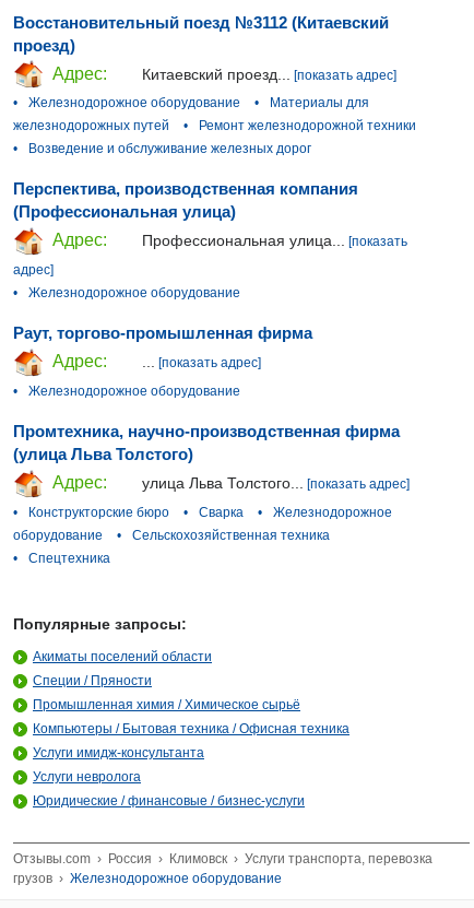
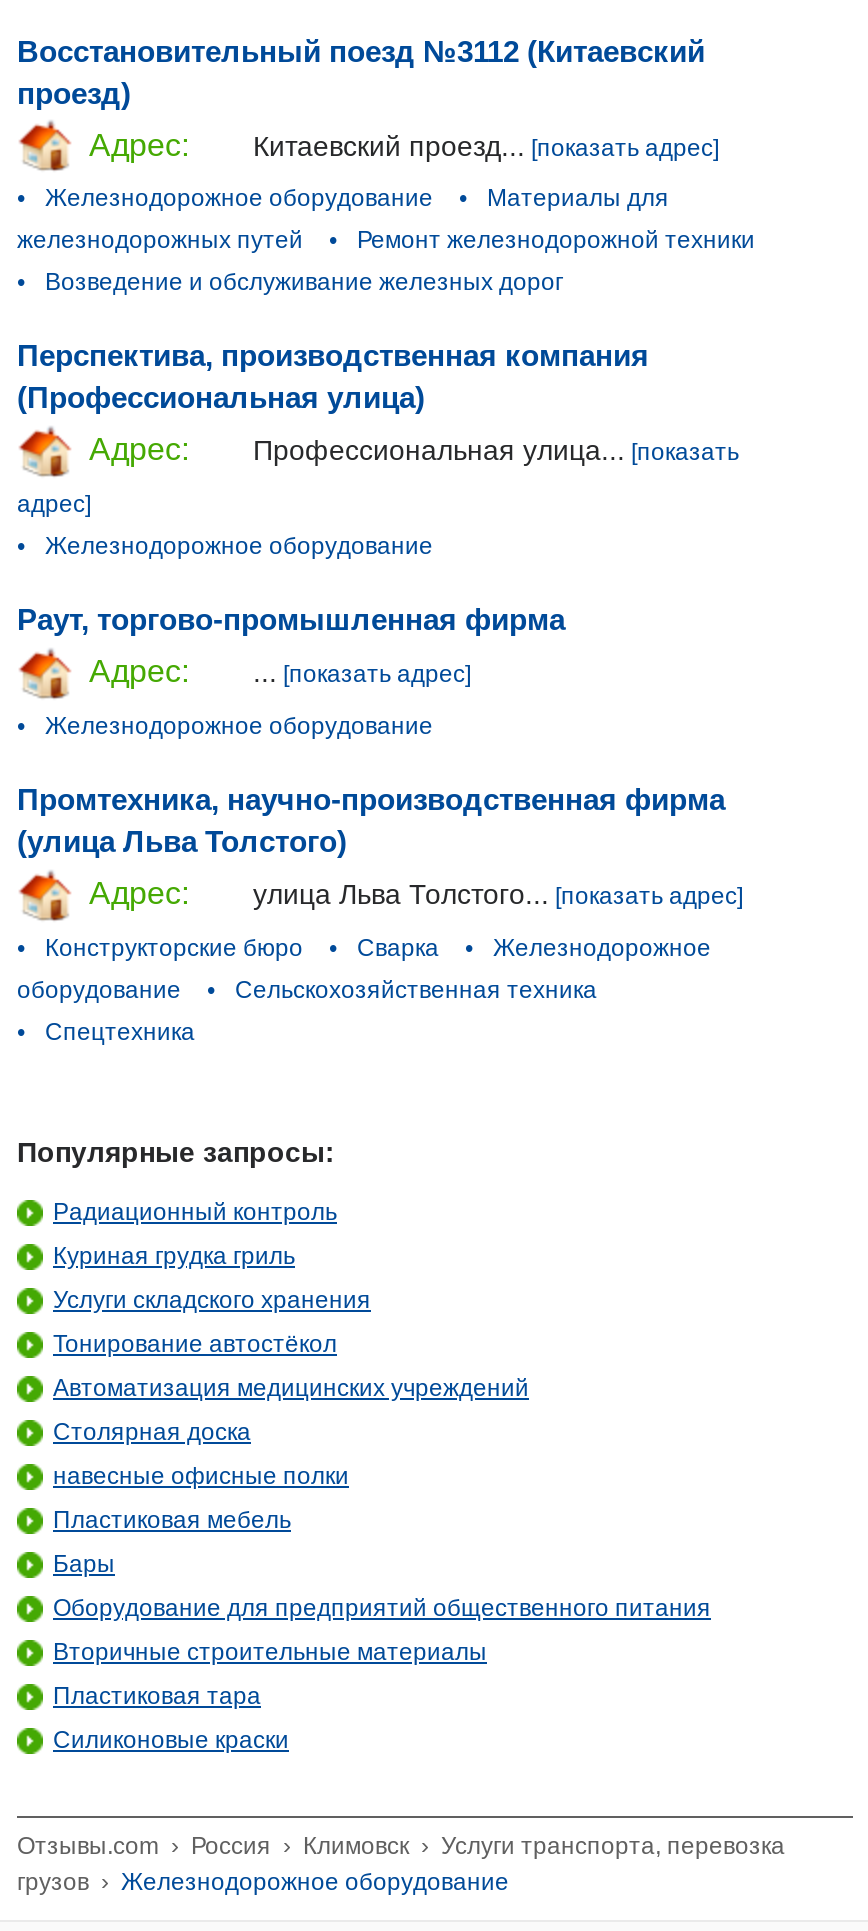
- Акиматы поселений области
- Специи / Пряности
- Промышленная химия / Химическое сырьё
- Компьютеры / Бытовая техника / Офисная техника
- Услуги имидж-консультанта
- Услуги невролога
- Юридические / финансовые / бизнес-услуги
+ Радиационный контроль
+ Куриная грудка гриль
+ Услуги складского хранения
+ Тонирование автостёкол
+ Автоматизация медицинских учреждений
+ Столярная доска
+ навесные офисные полки
+ Пластиковая мебель
+ Бары
+ Оборудование для предприятий общественного питания
+ Вторичные строительные материалы
+ Пластиковая тара
+ Силиконовые краски
